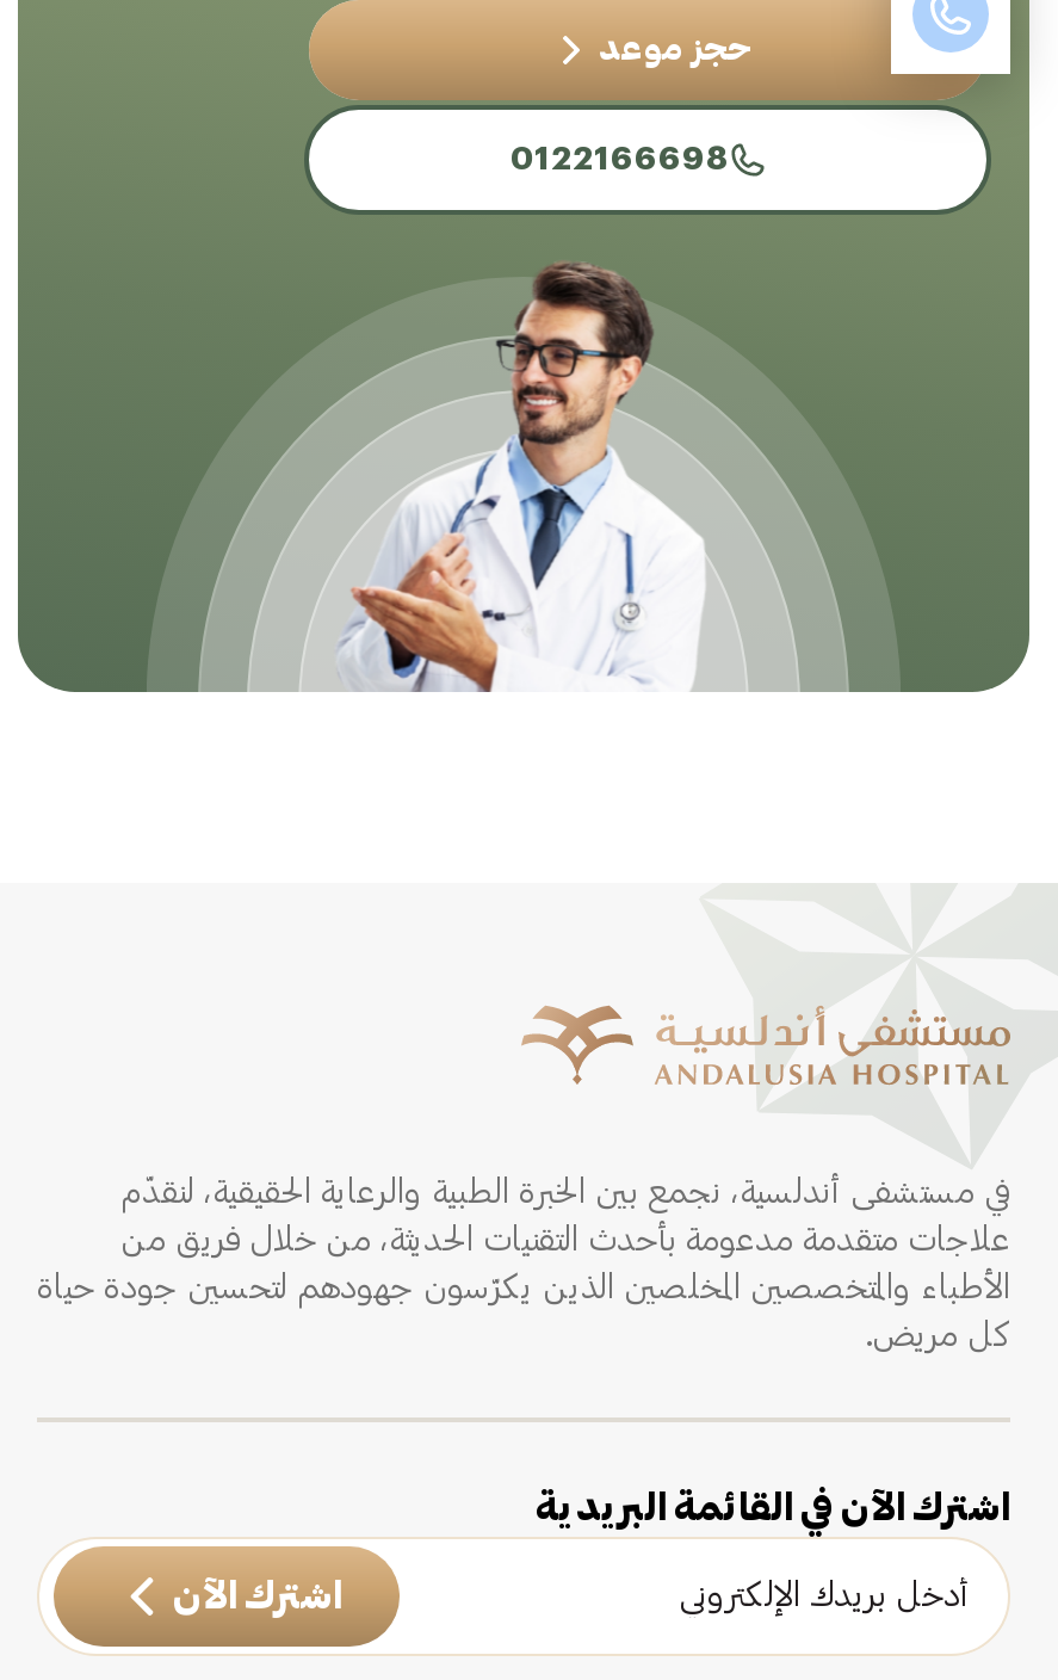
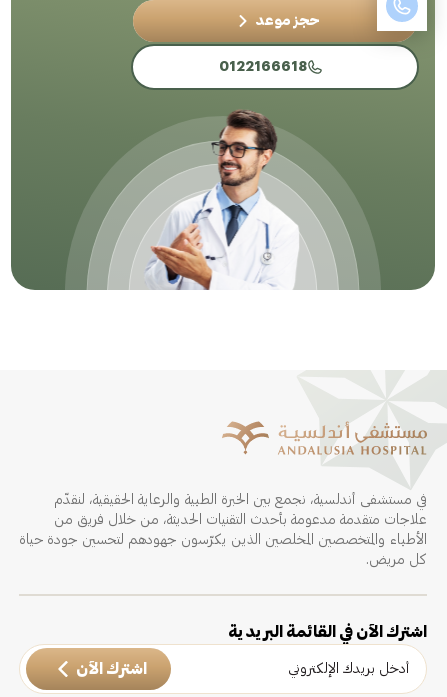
- 0122166698
+ 0122166618
